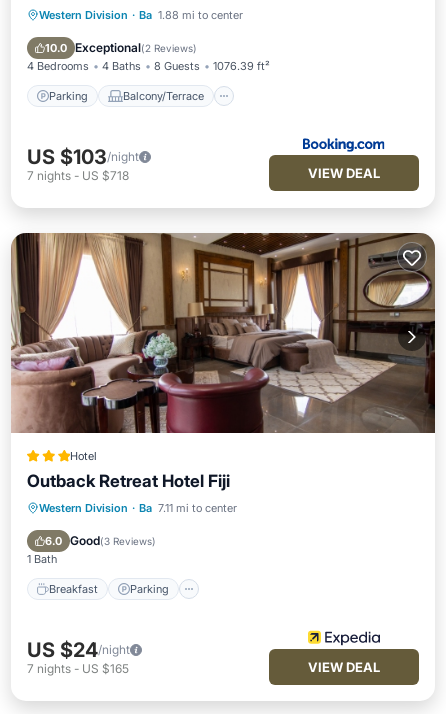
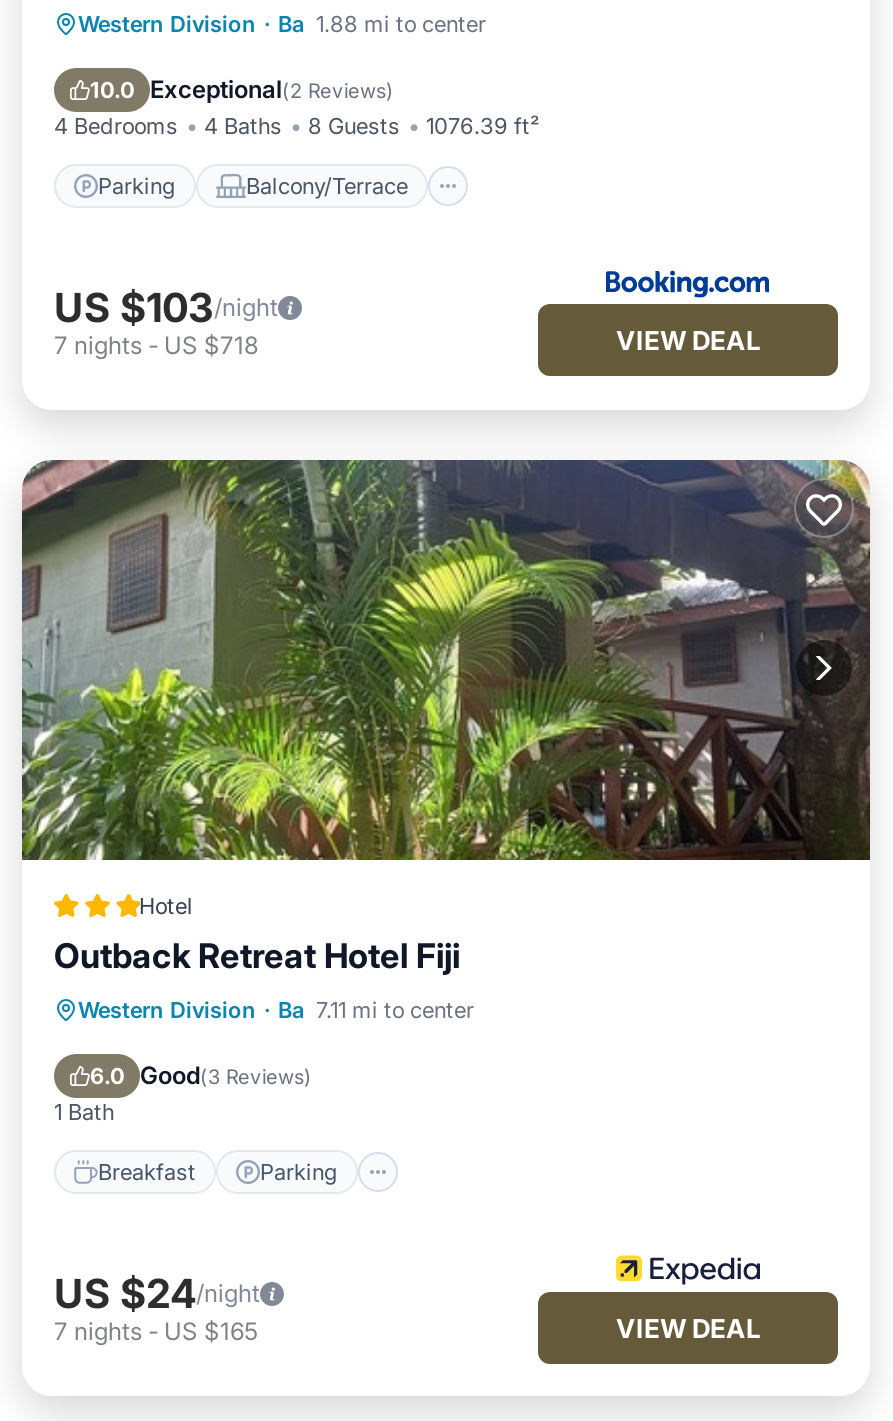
- [image]
+ [image]
